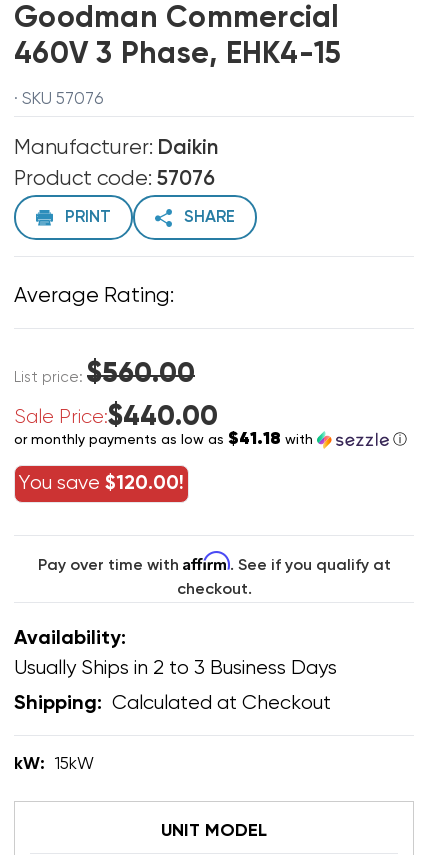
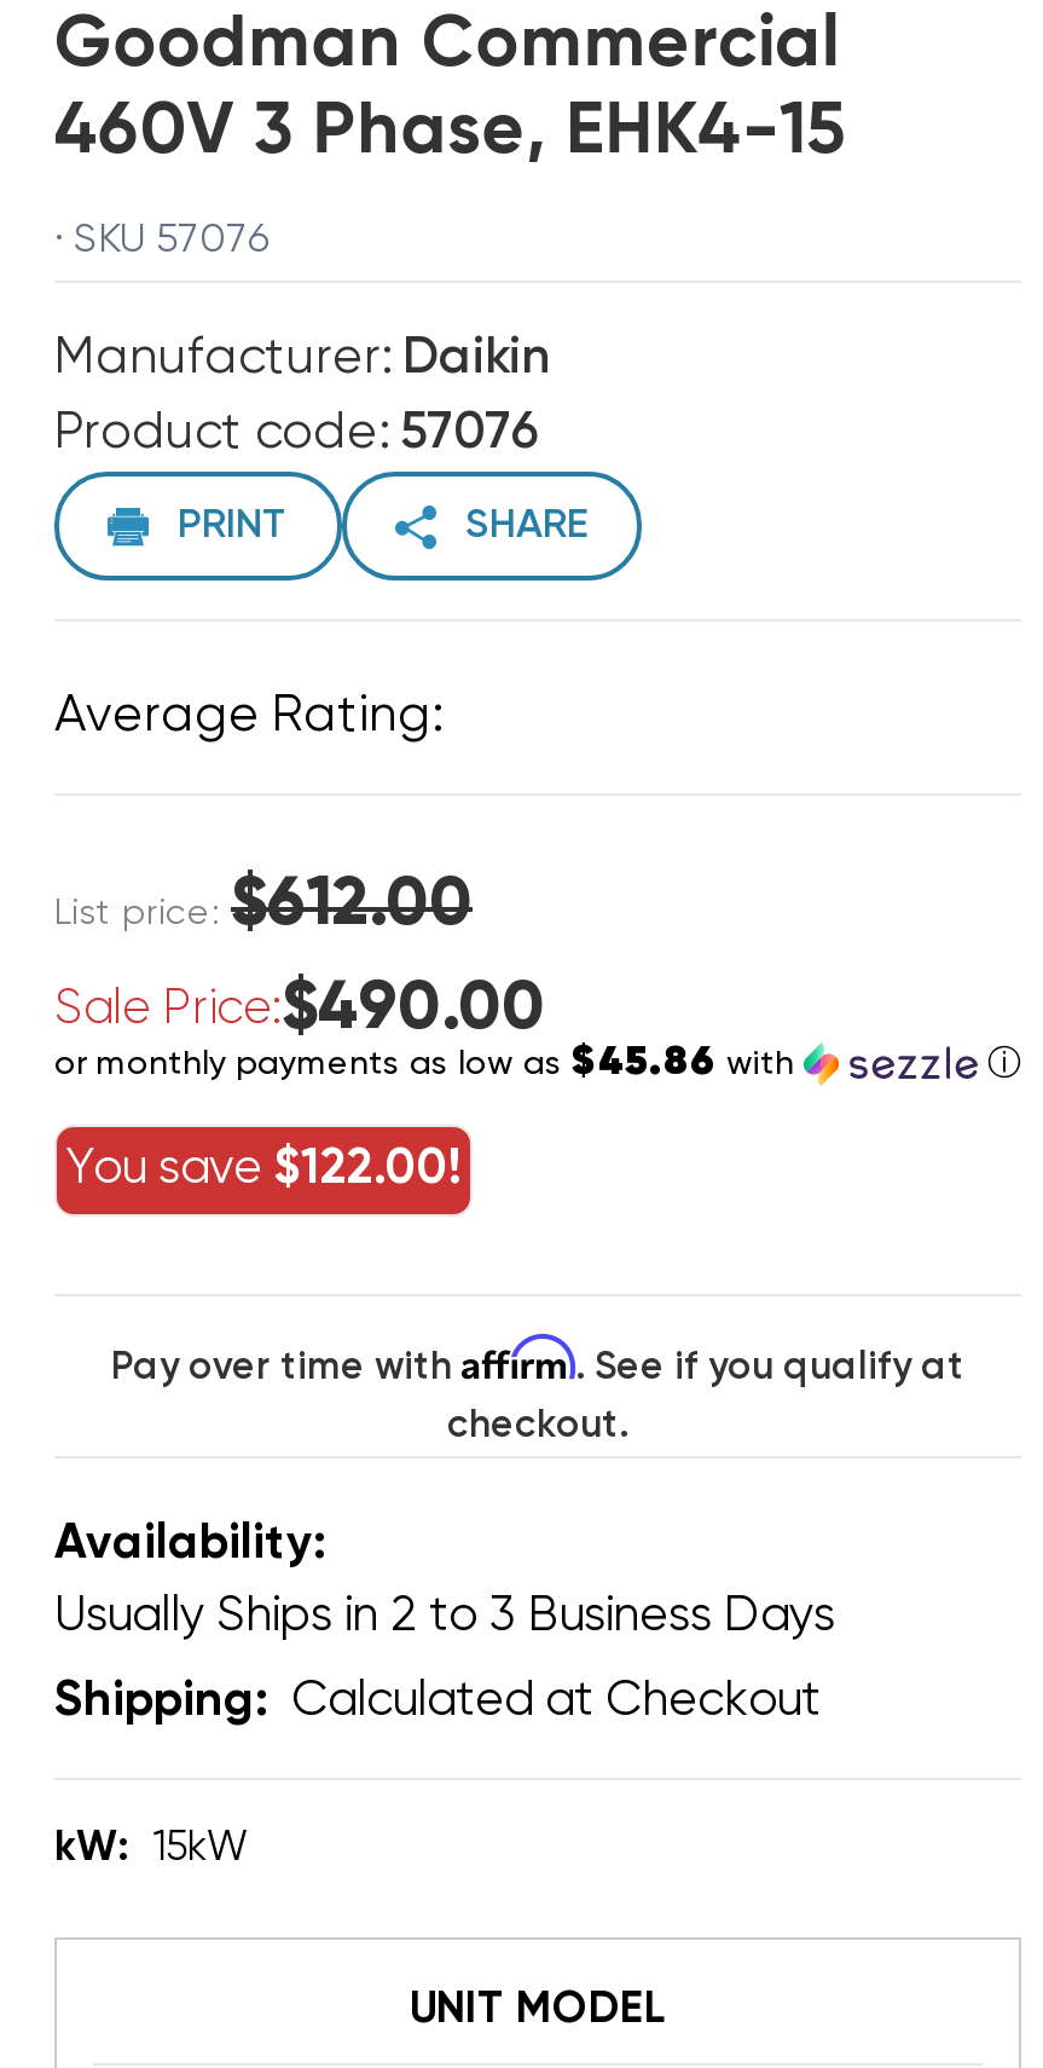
- List price: $560.00
+ List price: $612.00

- Sale Price:$440.00
+ Sale Price:$490.00

- or monthly payments as low as $41.18 with
+ or monthly payments as low as $45.86 with

- You save $120.00!
+ You save $122.00!
